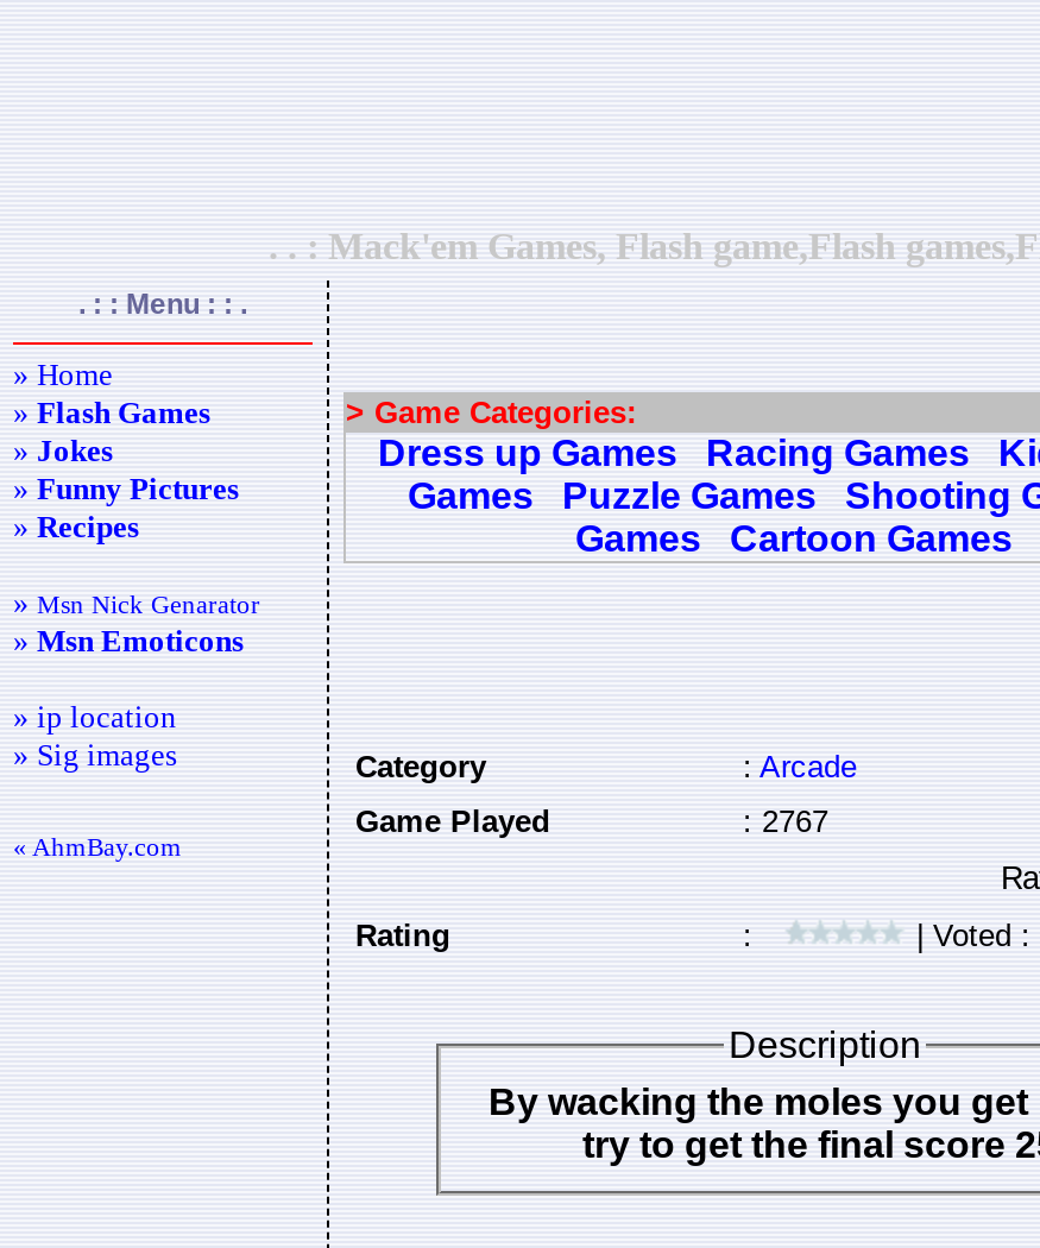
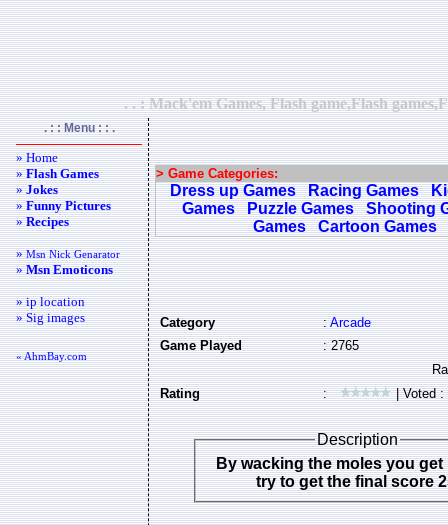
- : 2767
+ : 2765
